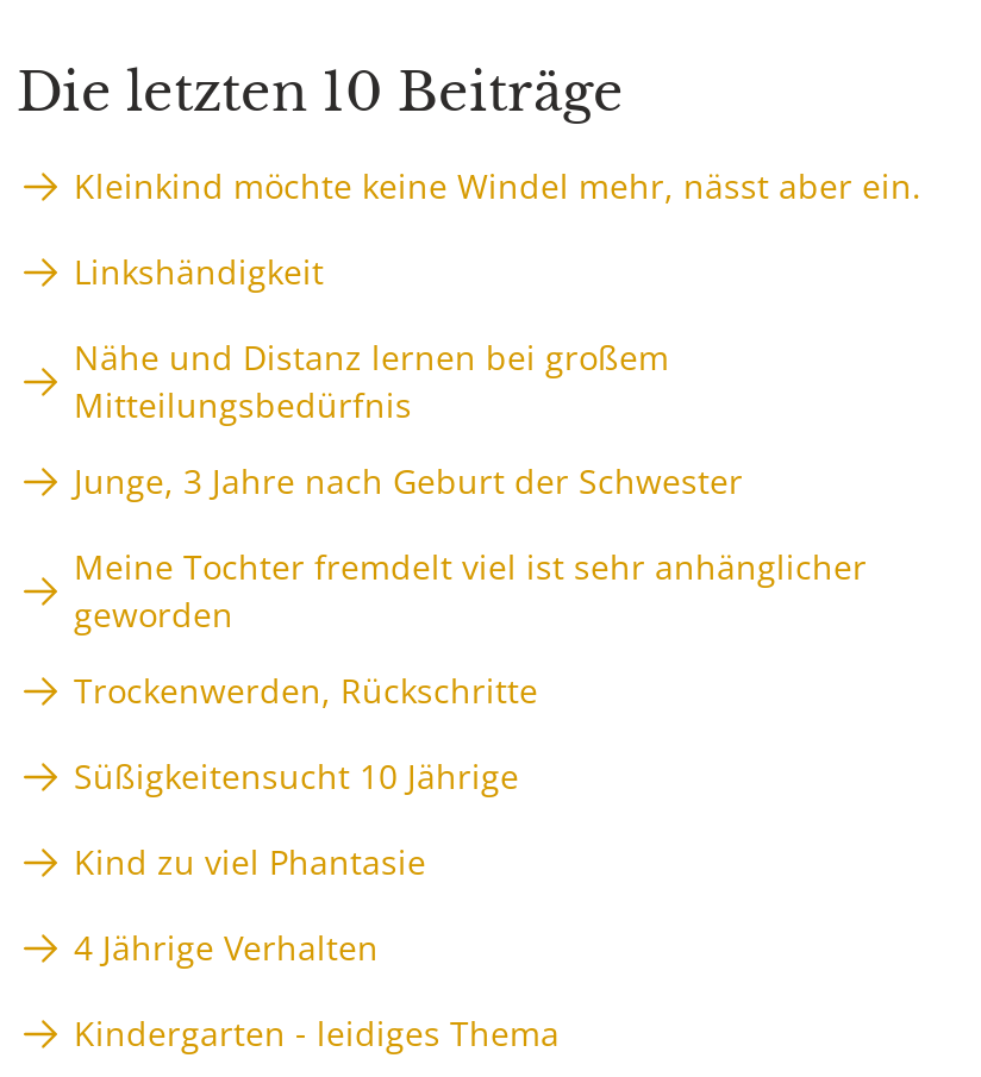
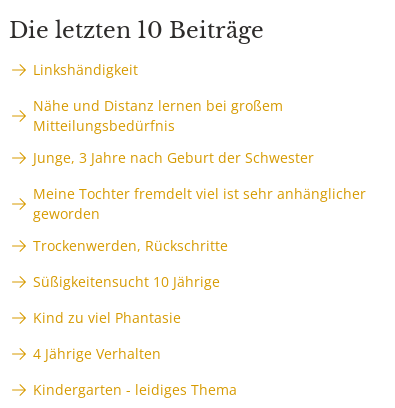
- Kleinkind möchte keine Windel mehr, nässt aber ein.
